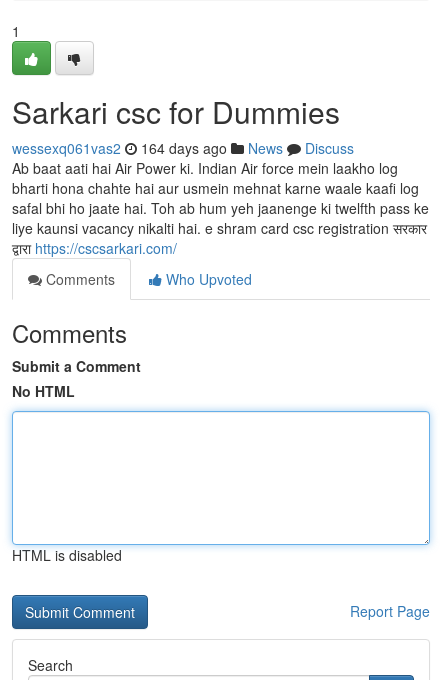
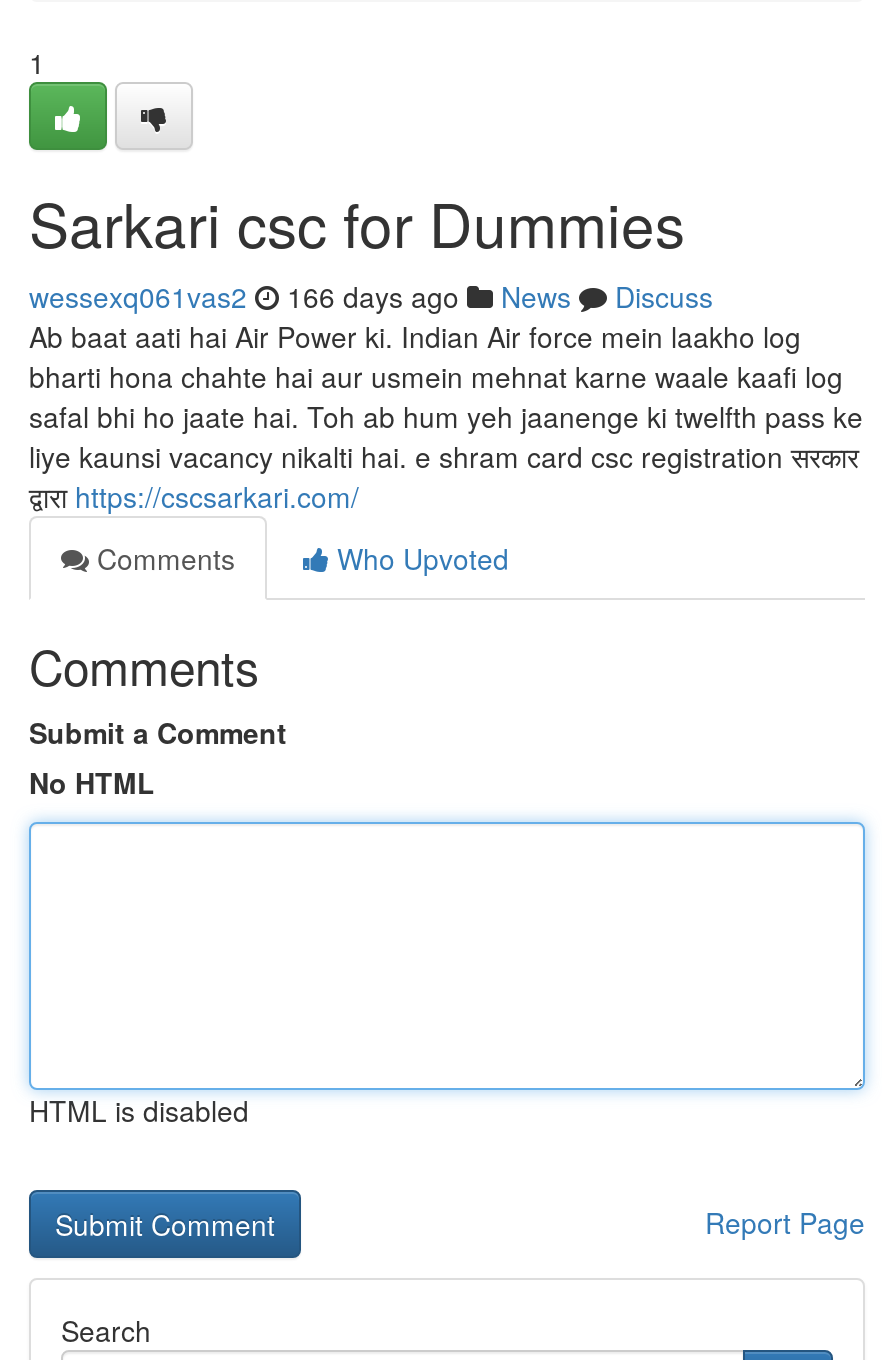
- wessexq061vas2 164 days ago News Discuss
+ wessexq061vas2 166 days ago News Discuss
